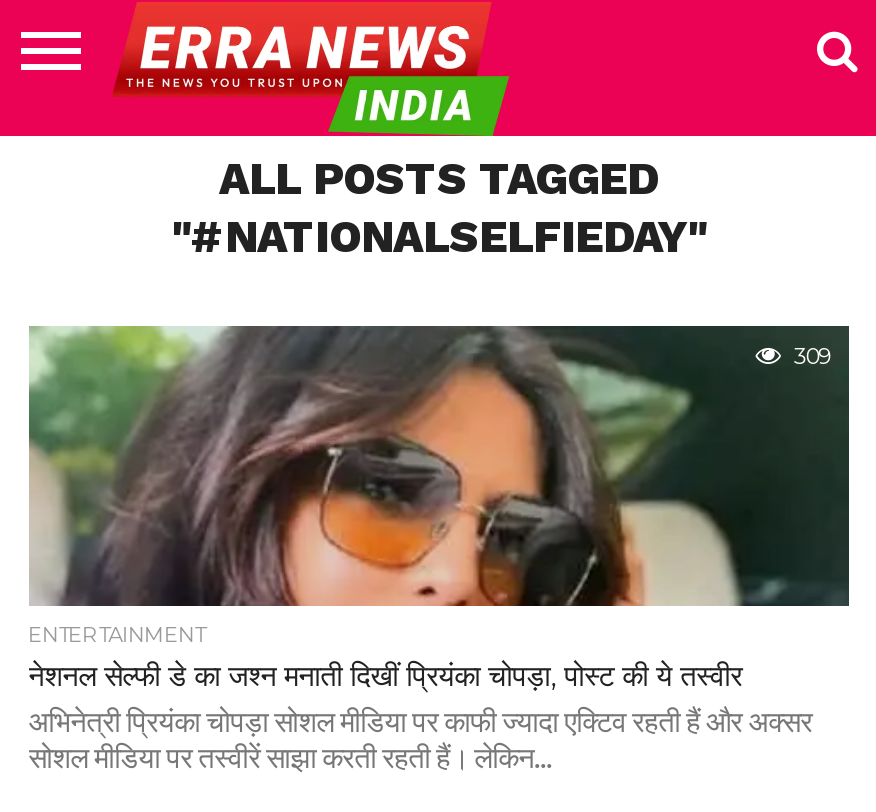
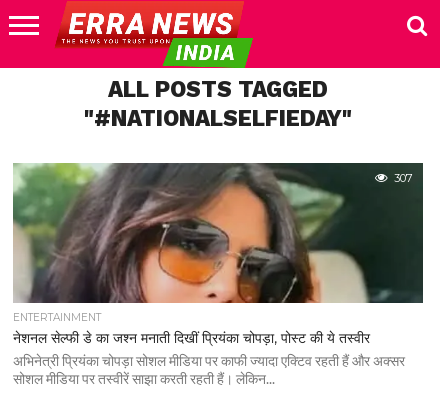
- 309
+ 307
